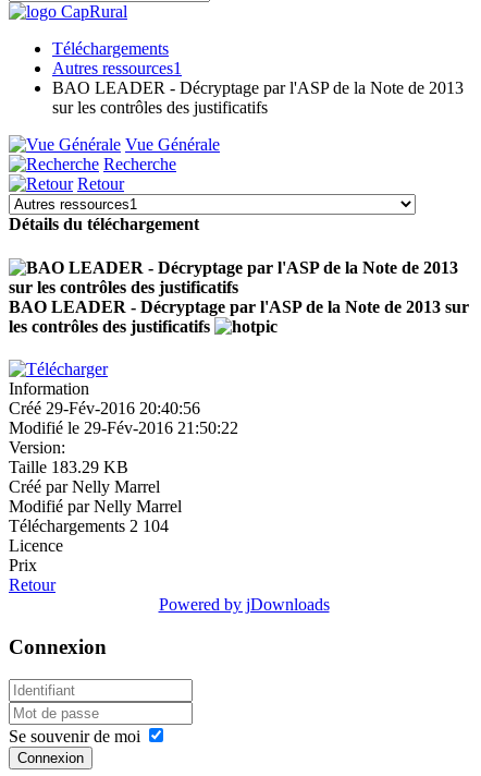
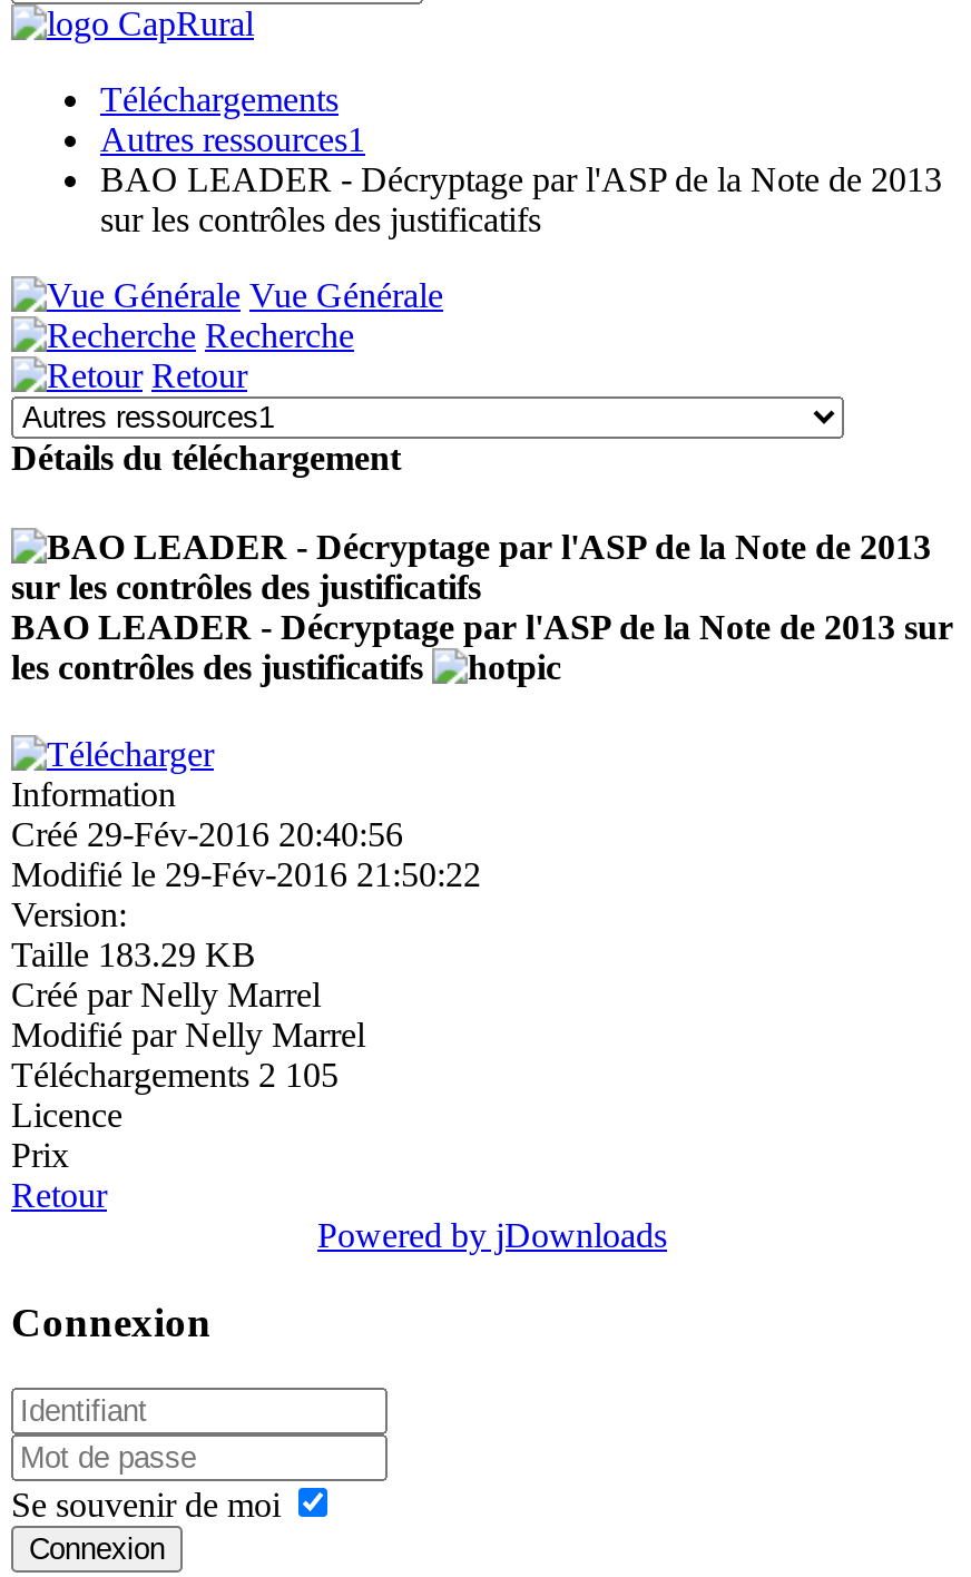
- Téléchargements 2 104
+ Téléchargements 2 105
